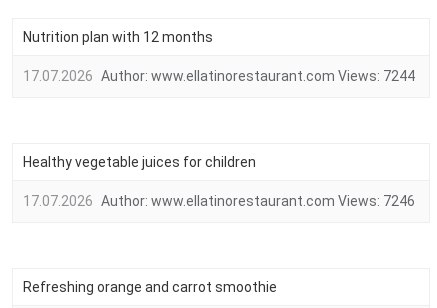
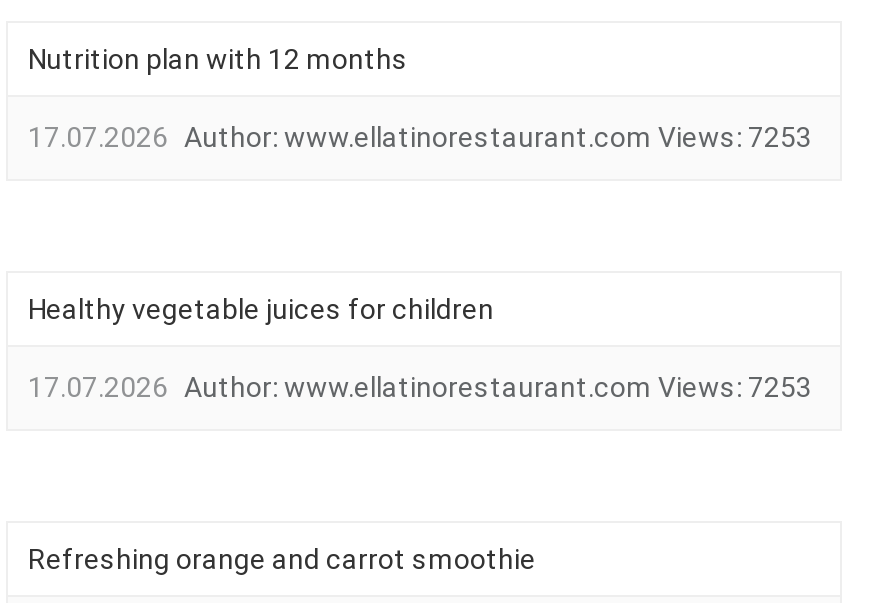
- 17.07.2026 Author: www.ellatinorestaurant.com Views: 7244
+ 17.07.2026 Author: www.ellatinorestaurant.com Views: 7253

- 17.07.2026 Author: www.ellatinorestaurant.com Views: 7246
+ 17.07.2026 Author: www.ellatinorestaurant.com Views: 7253
